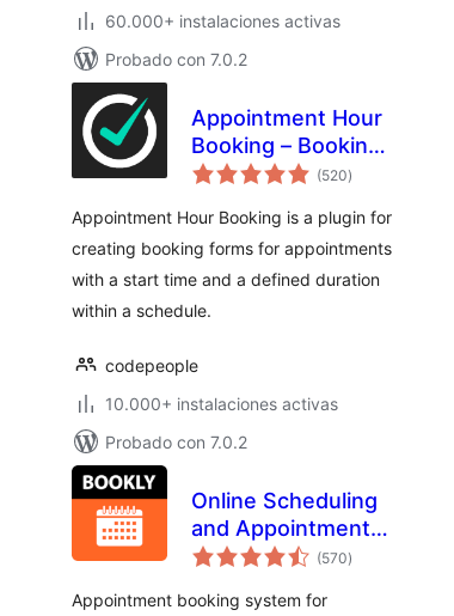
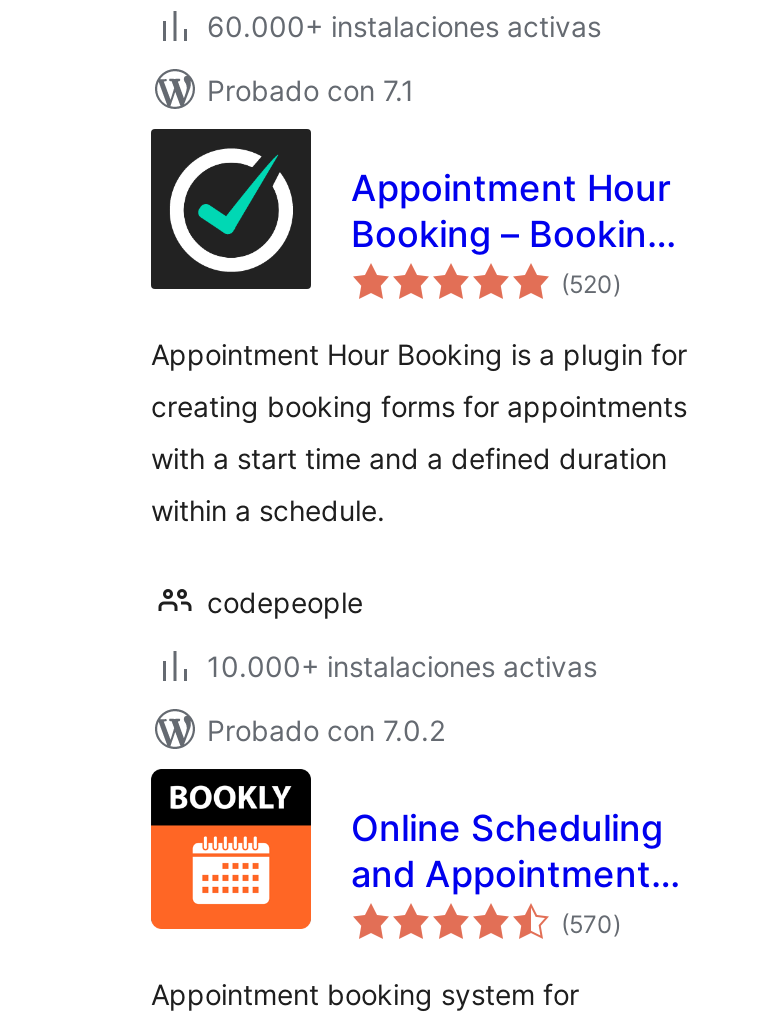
- Probado con 7.0.2
+ Probado con 7.1
